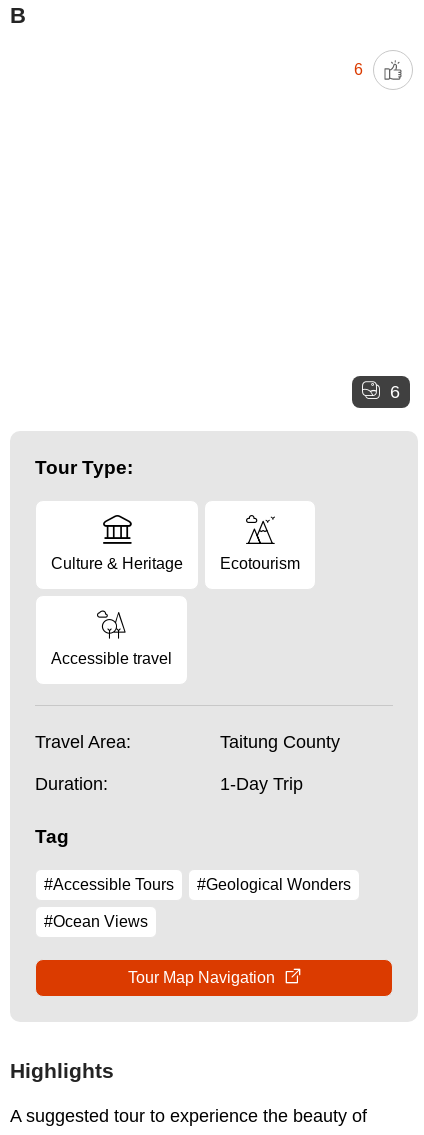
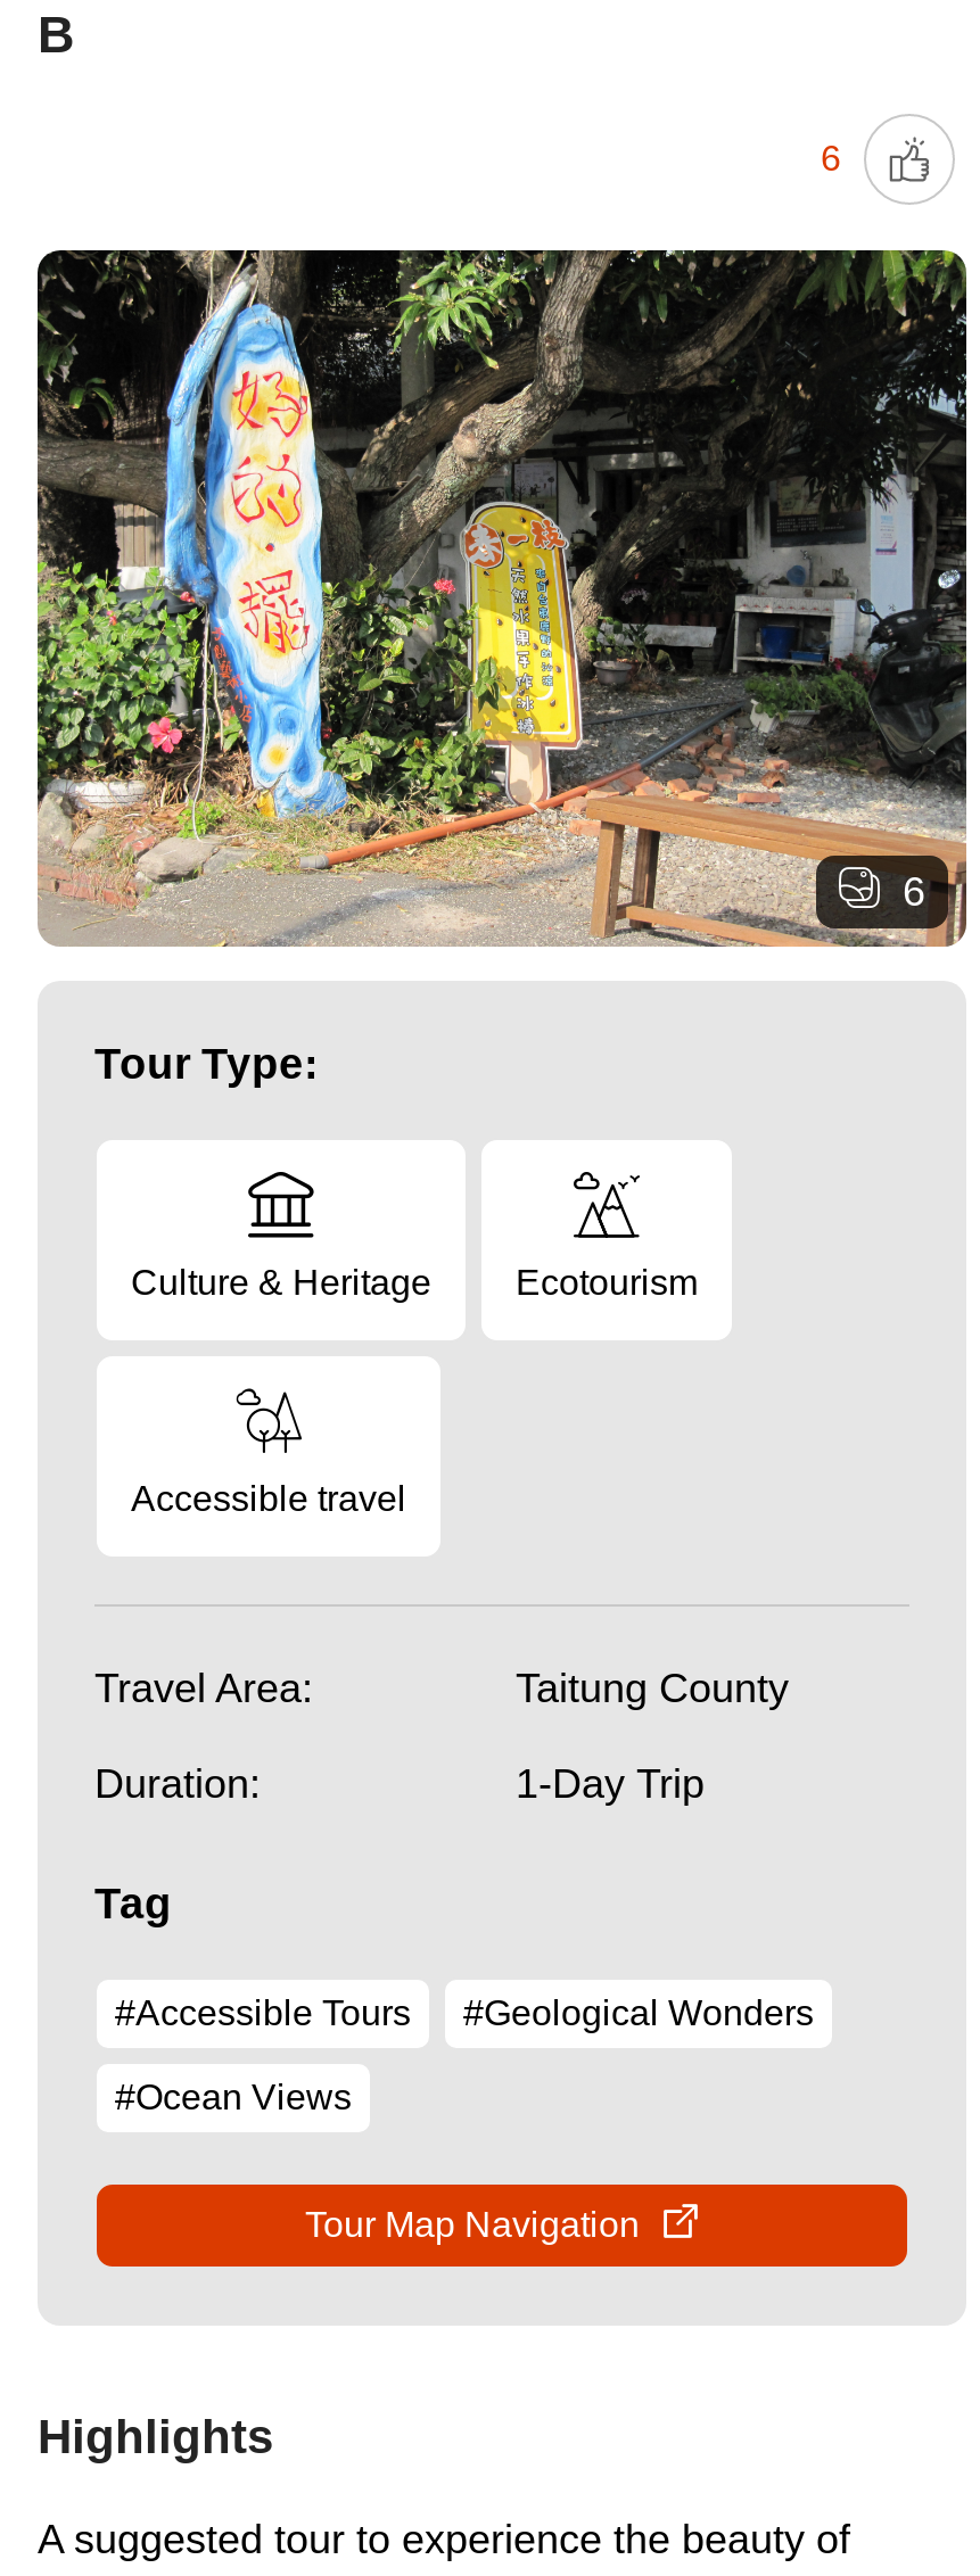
+ [image]
